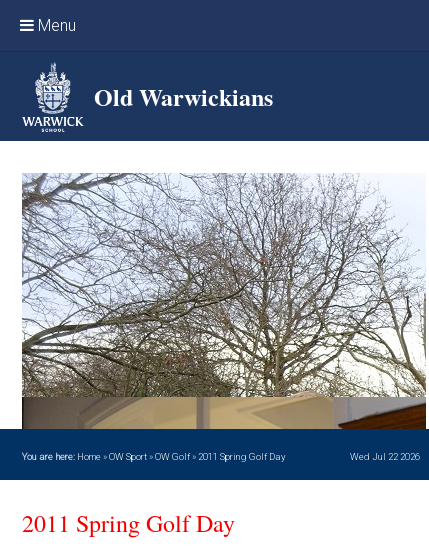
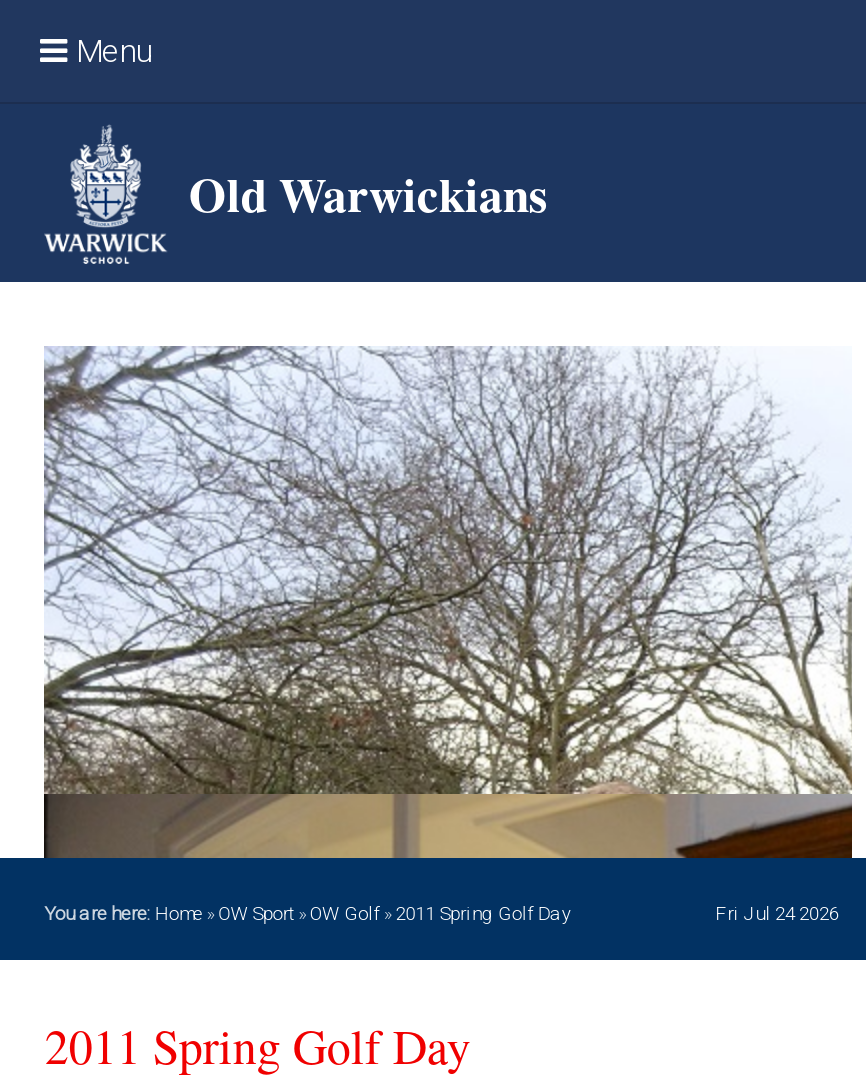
- Wed Jul 22 2026
+ Fri Jul 24 2026
